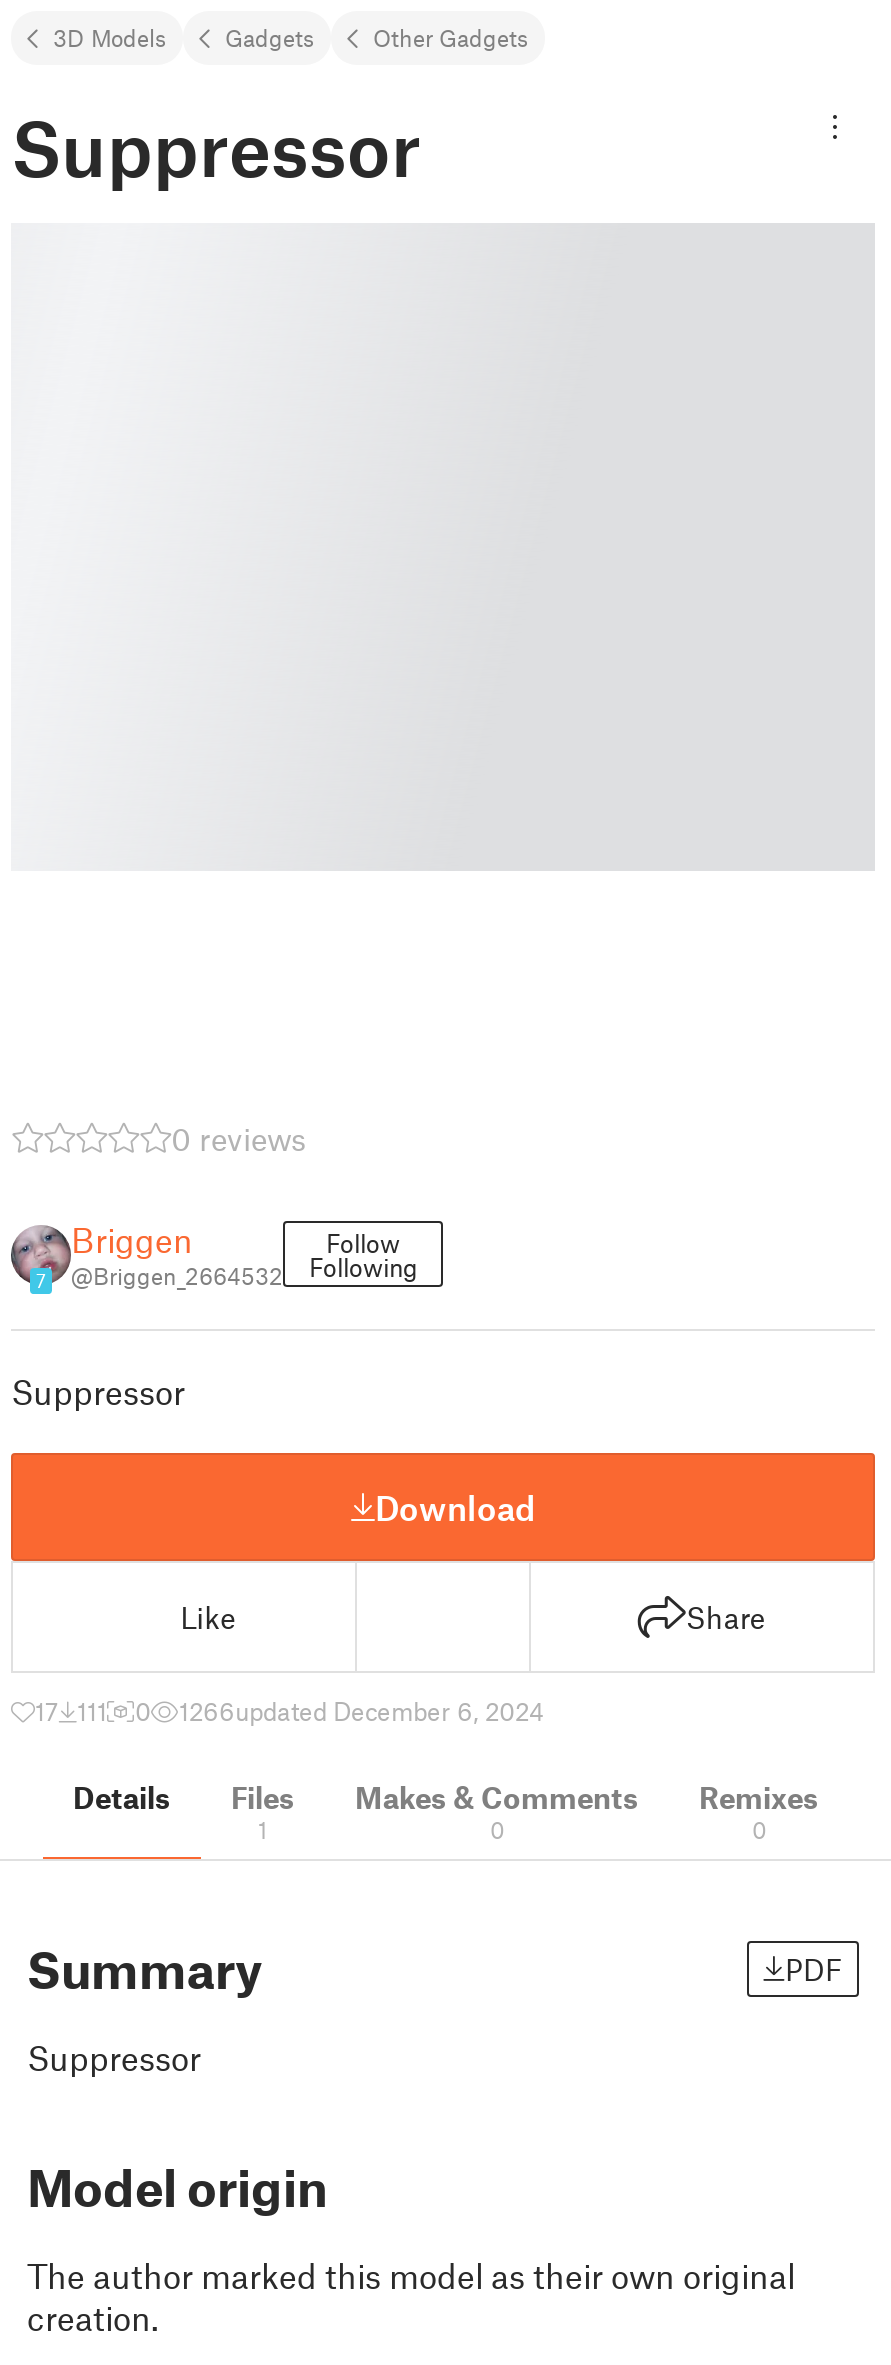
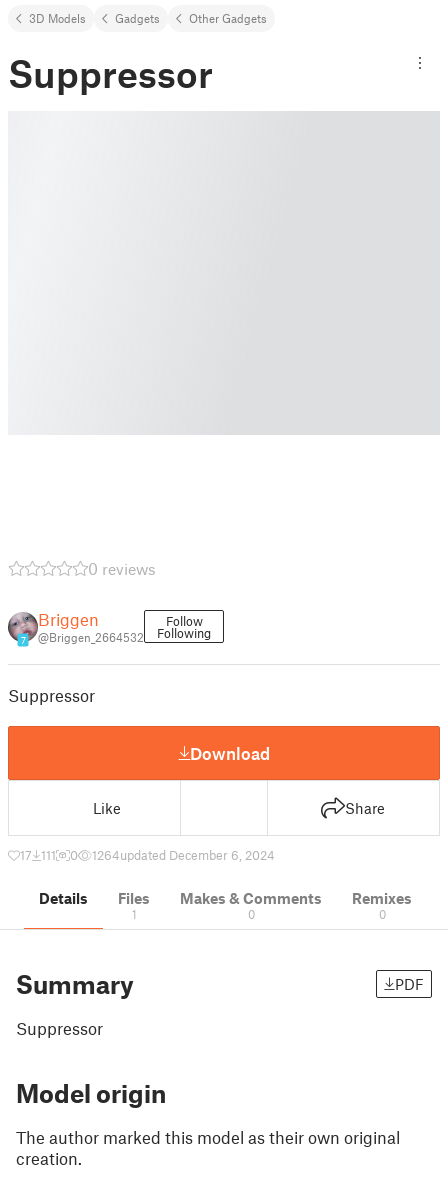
- 1266updated December 6, 2024
+ 1264updated December 6, 2024
